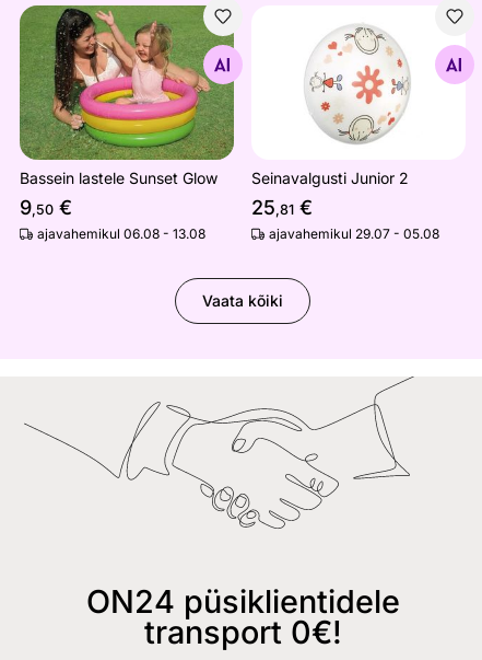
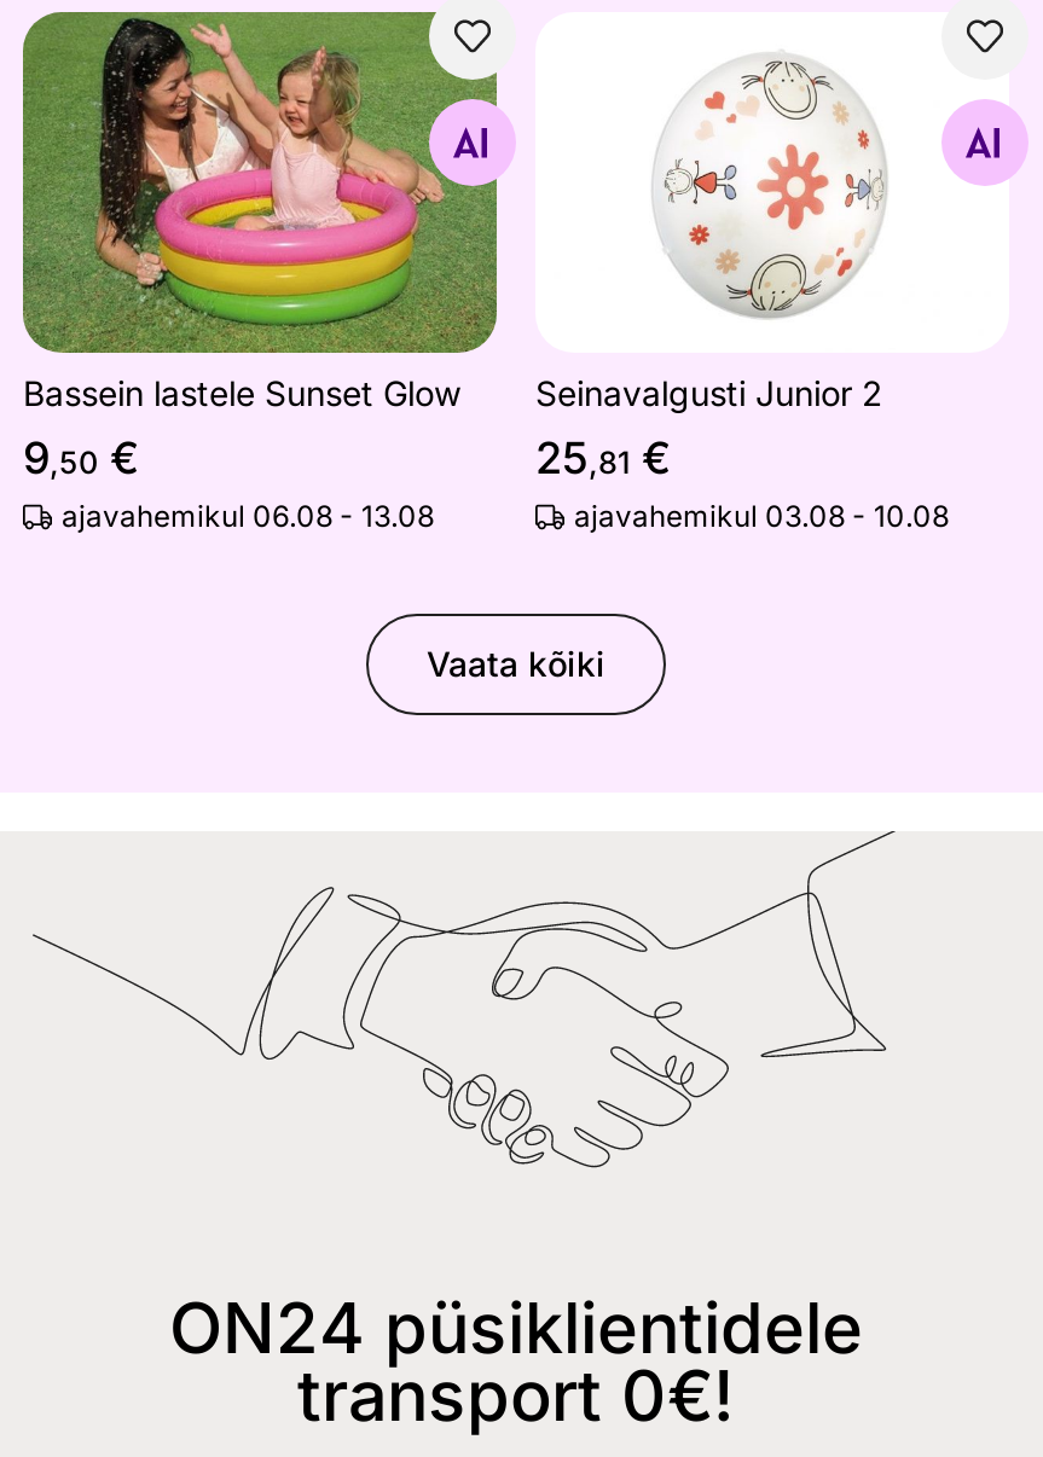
- ajavahemikul 29.07 - 05.08
+ ajavahemikul 03.08 - 10.08
